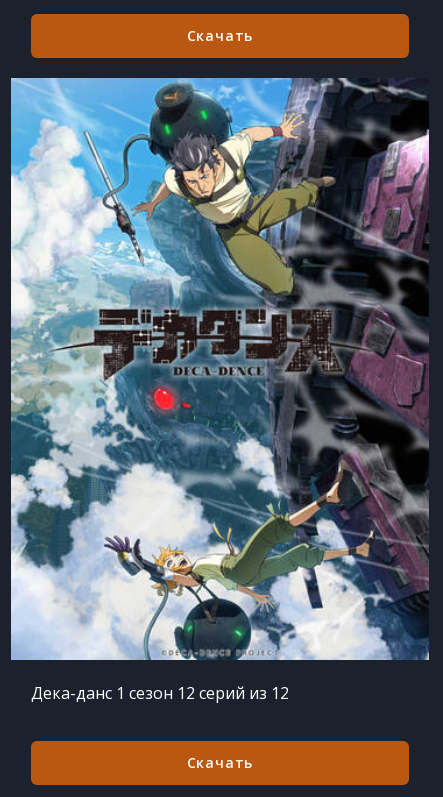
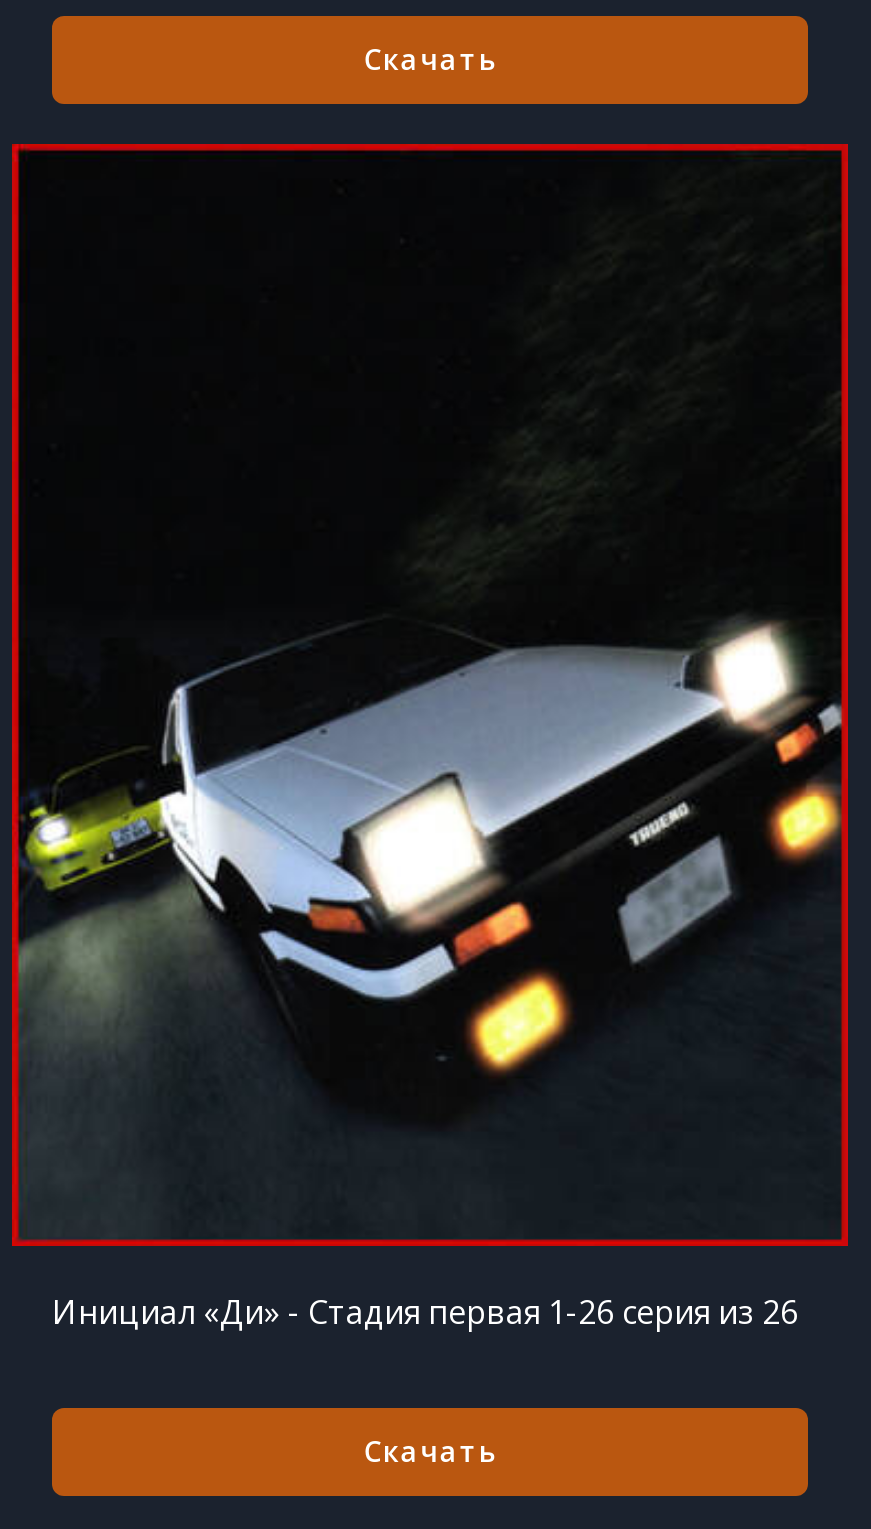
- [image]
- Дека-данс 1 сезон 12 серий из 12
+ [image]
+ Инициал «Ди» - Стадия первая 1-26 серия из 26
